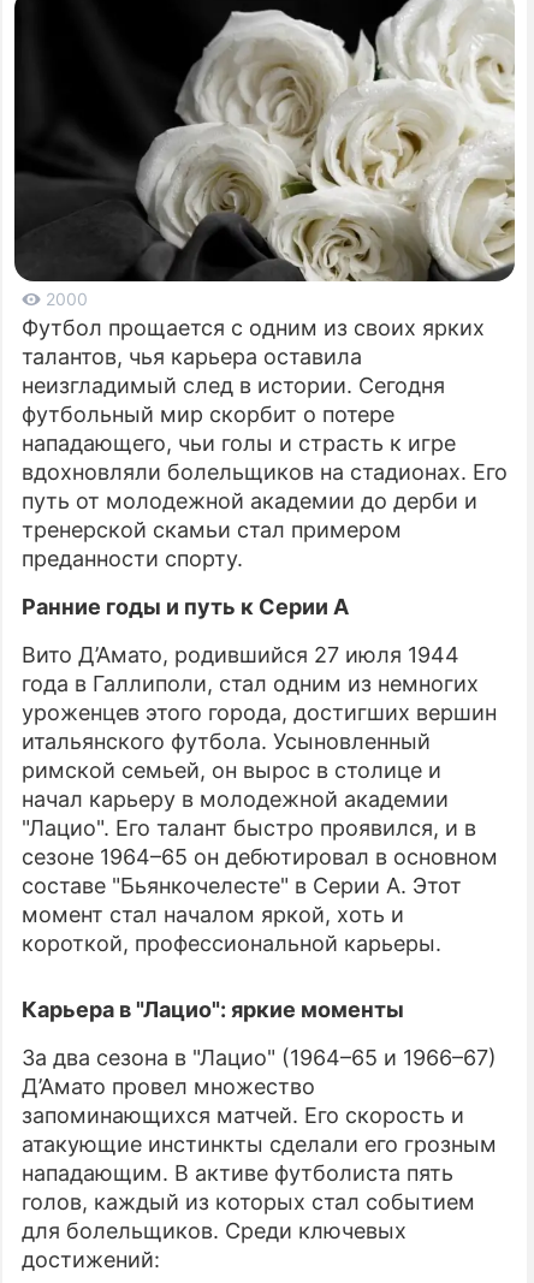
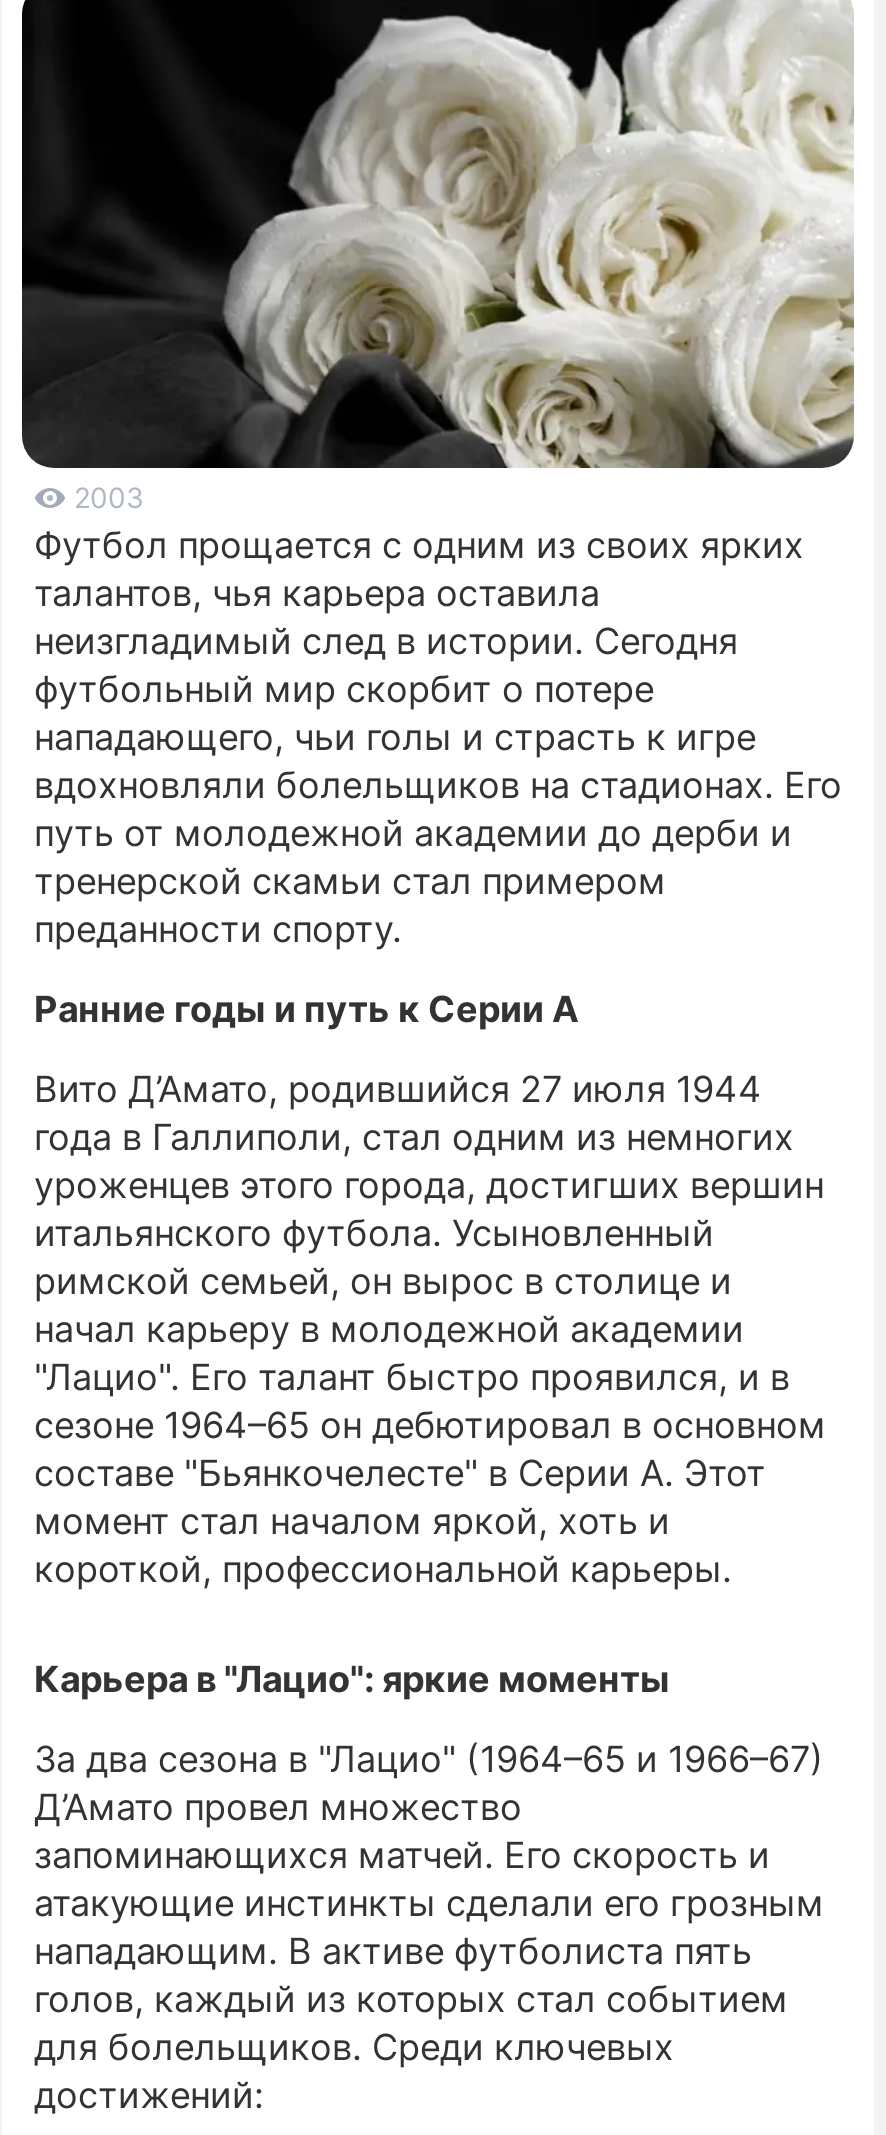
- 2000
+ 2003
